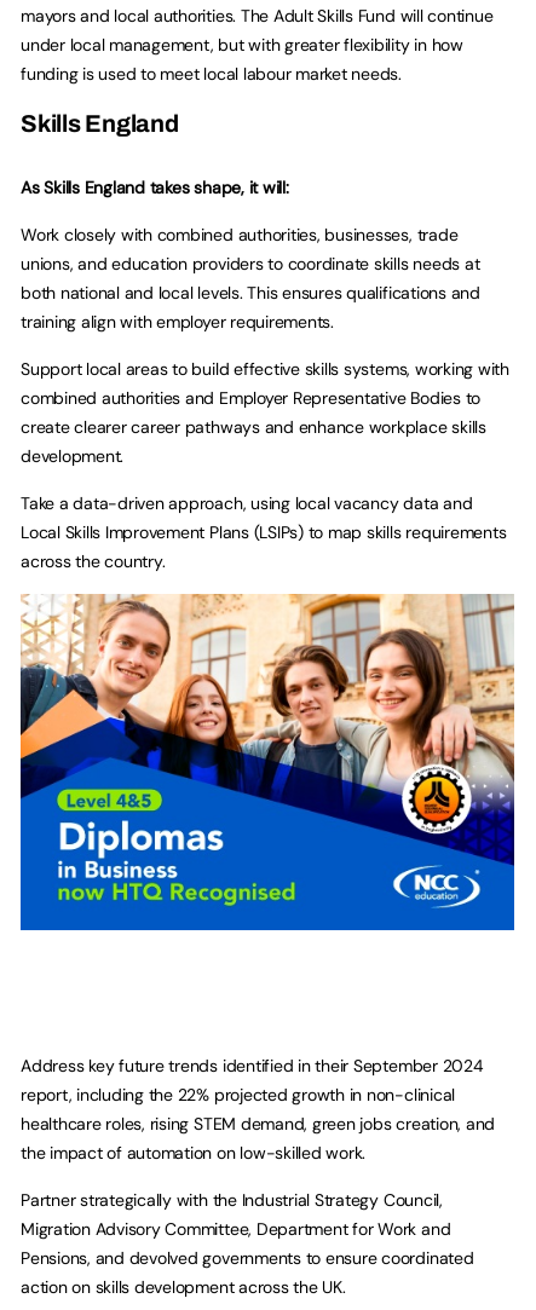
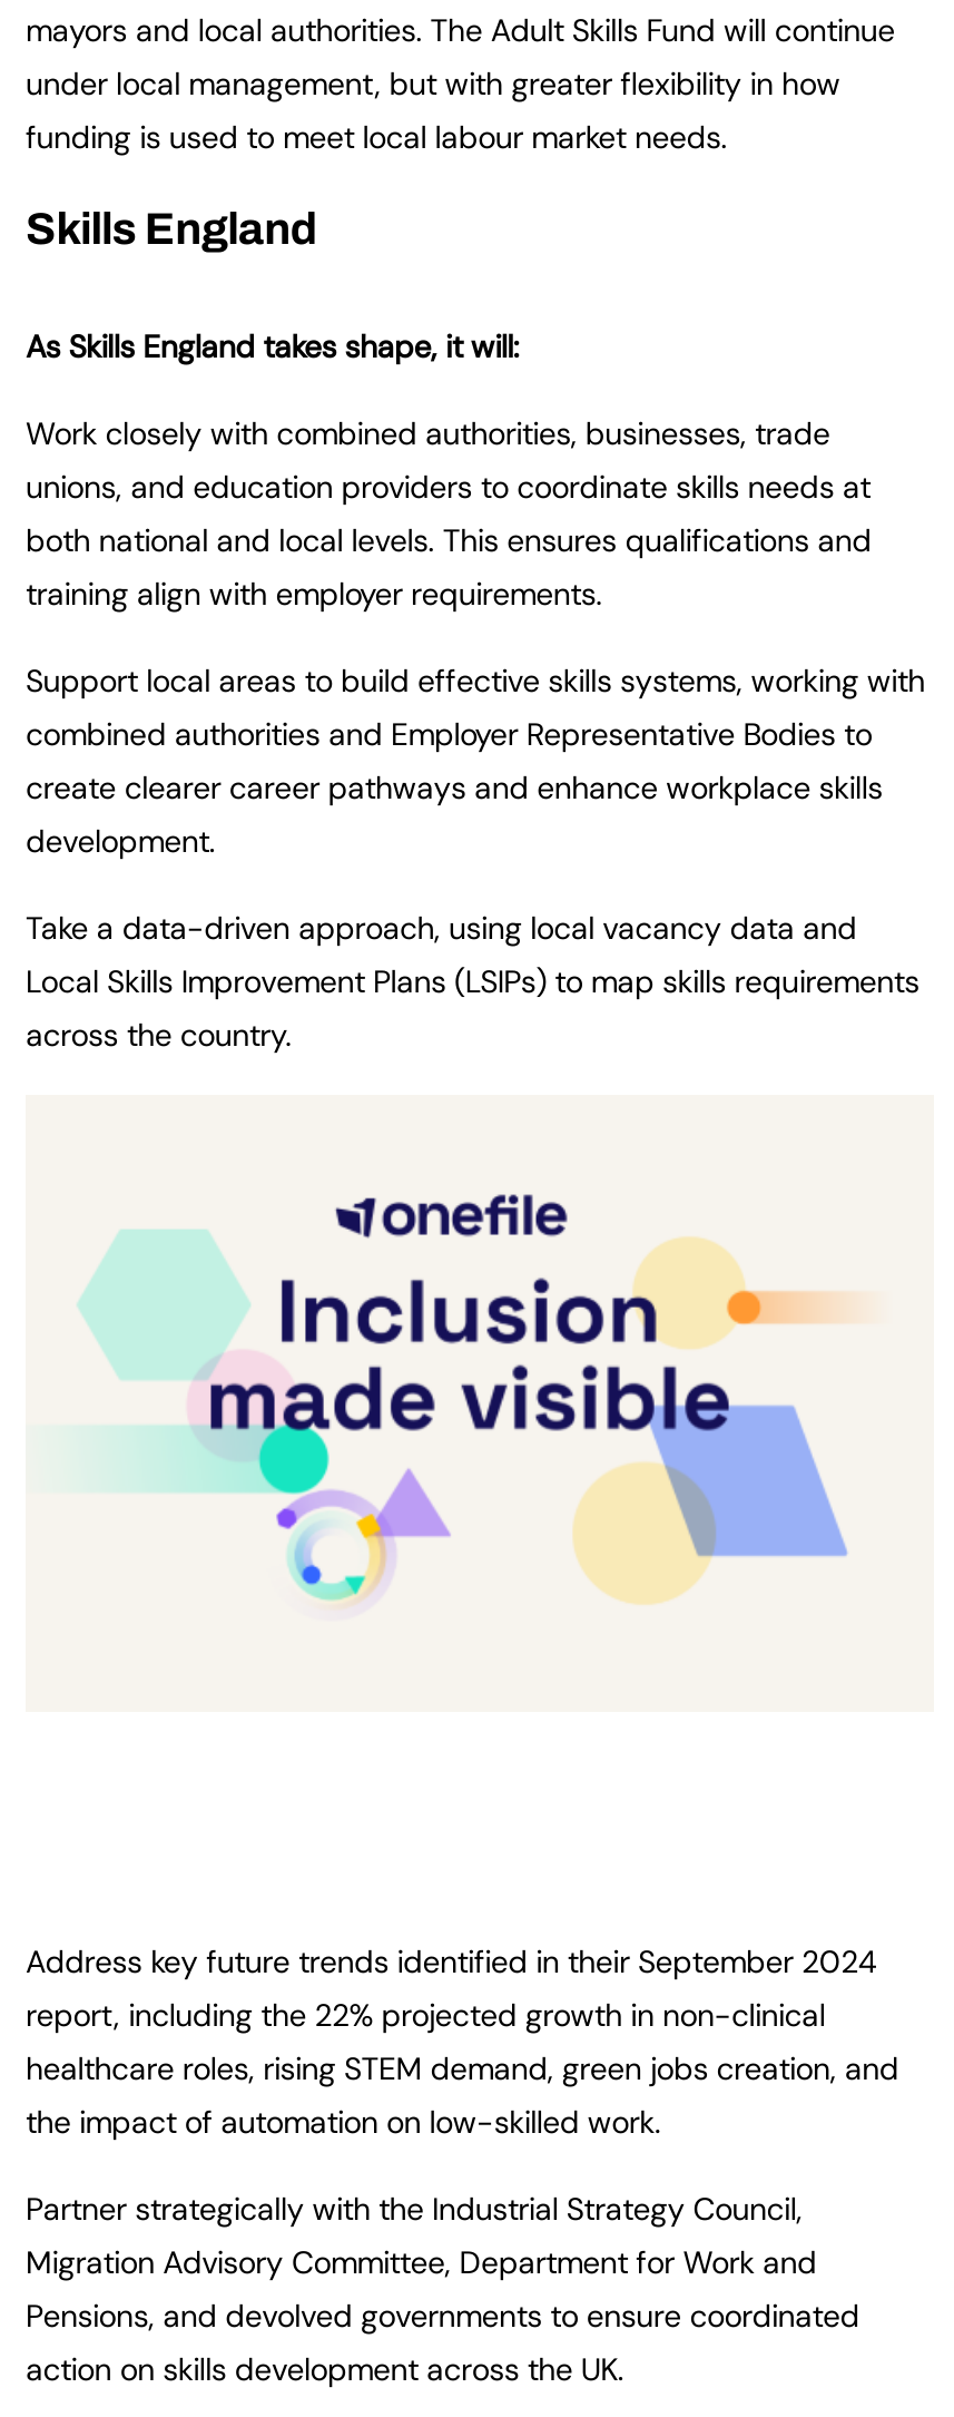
- [image]
+ [image]
